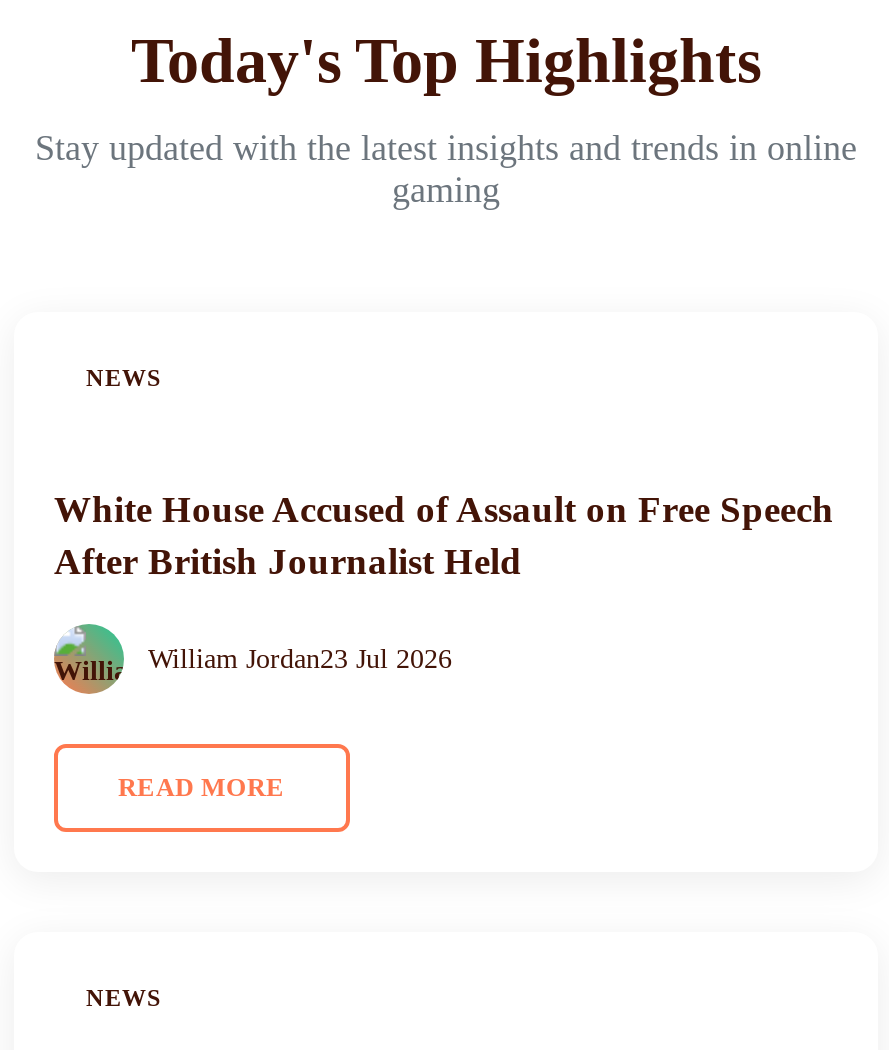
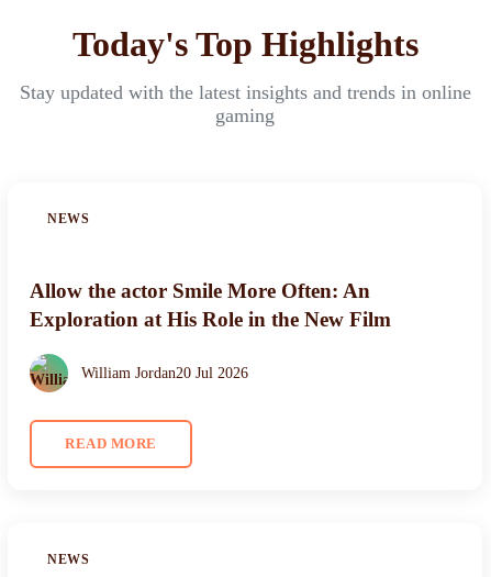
- White House Accused of Assault on Free Speech
- After British Journalist Held
+ Allow the actor Smile More Often: An
+ Exploration at His Role in the New Film

- William Jordan23 Jul 2026
+ William Jordan20 Jul 2026
